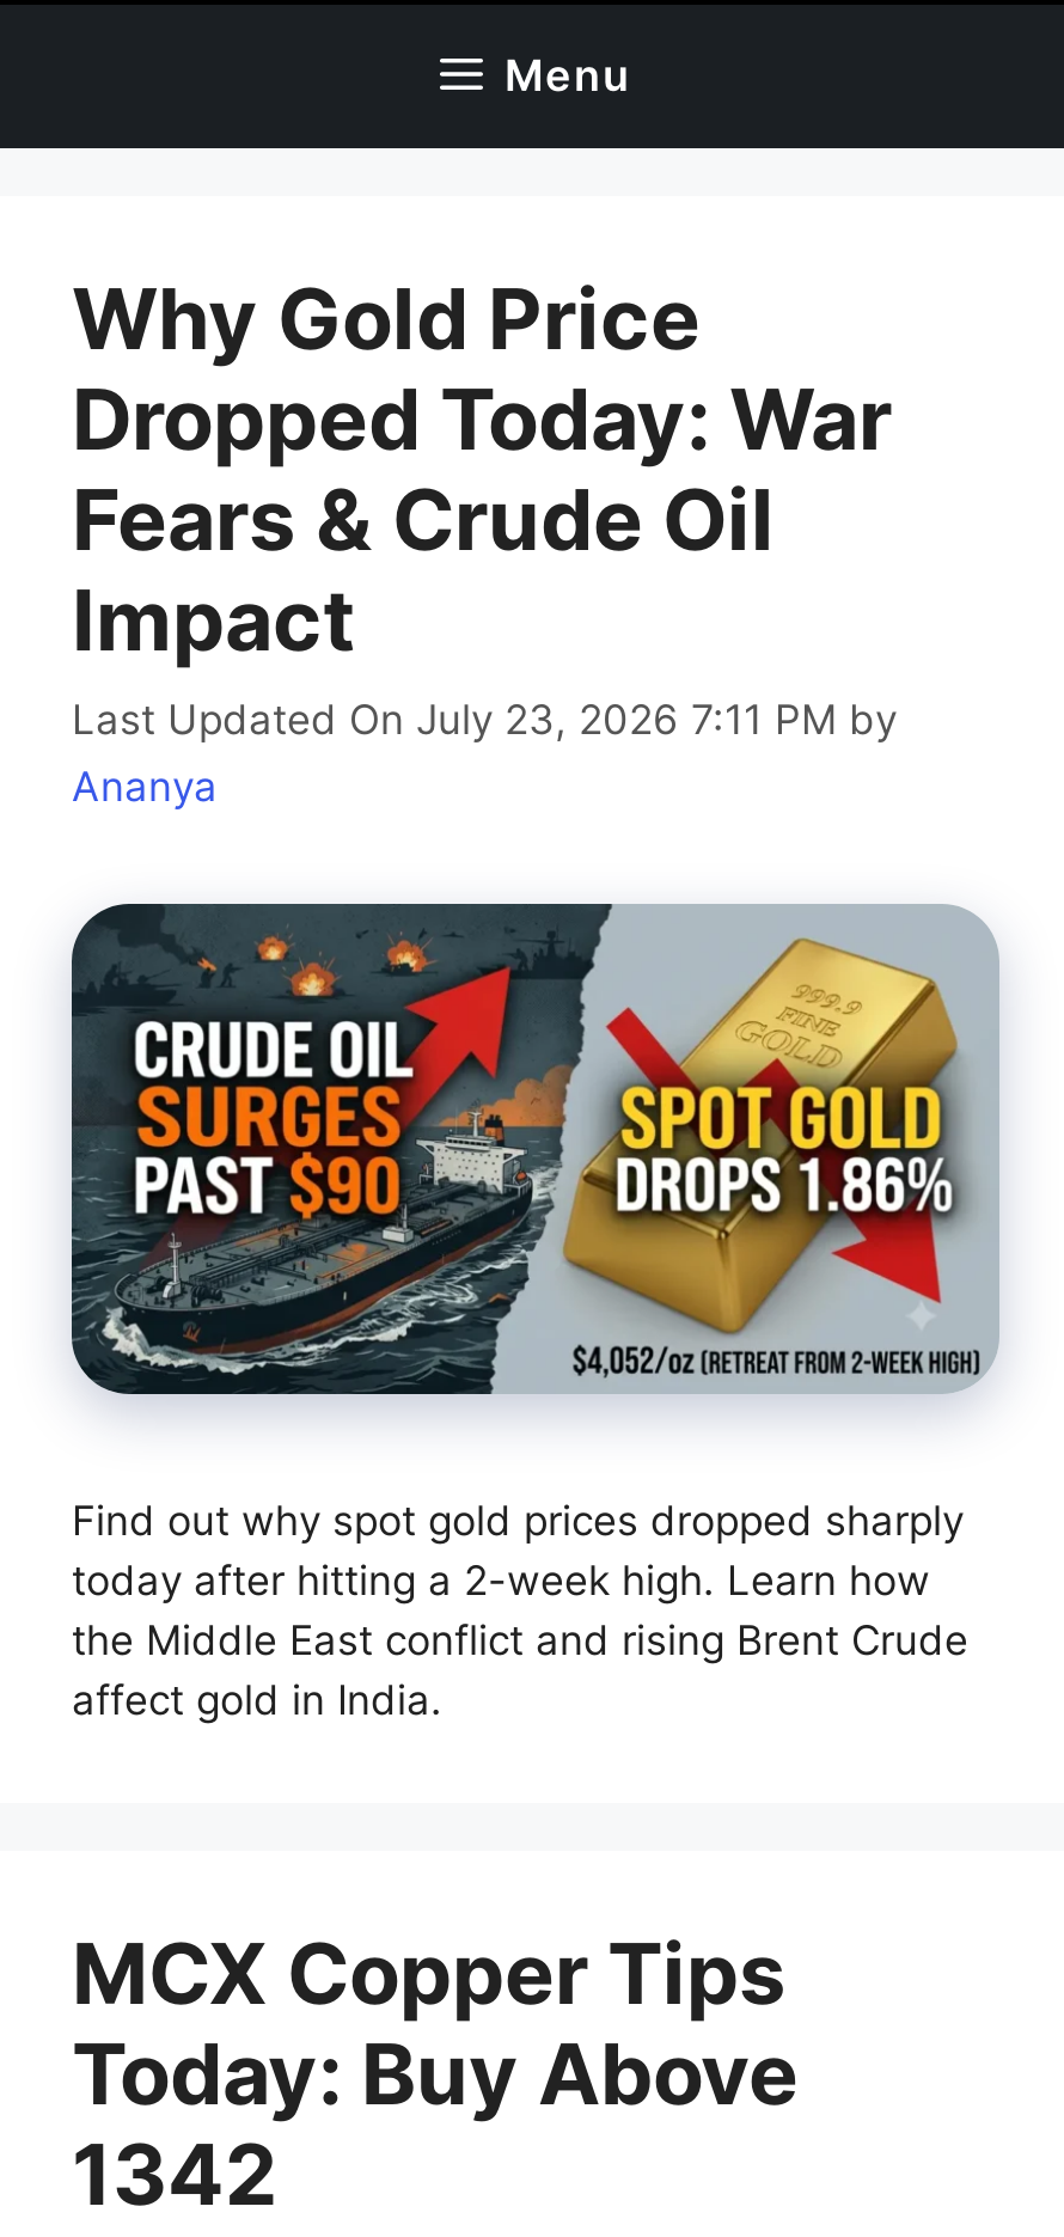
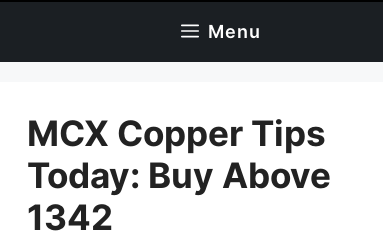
- Why Gold Price
- Dropped Today: War
- Fears & Crude Oil
- Impact
- Last Updated On July 23, 2026 7:11 PM by
- Ananya

- [image]
- Find out why spot gold prices dropped sharply
- today after hitting a 2-week high. Learn how
- the Middle East conflict and rising Brent Crude
- affect gold in India.
